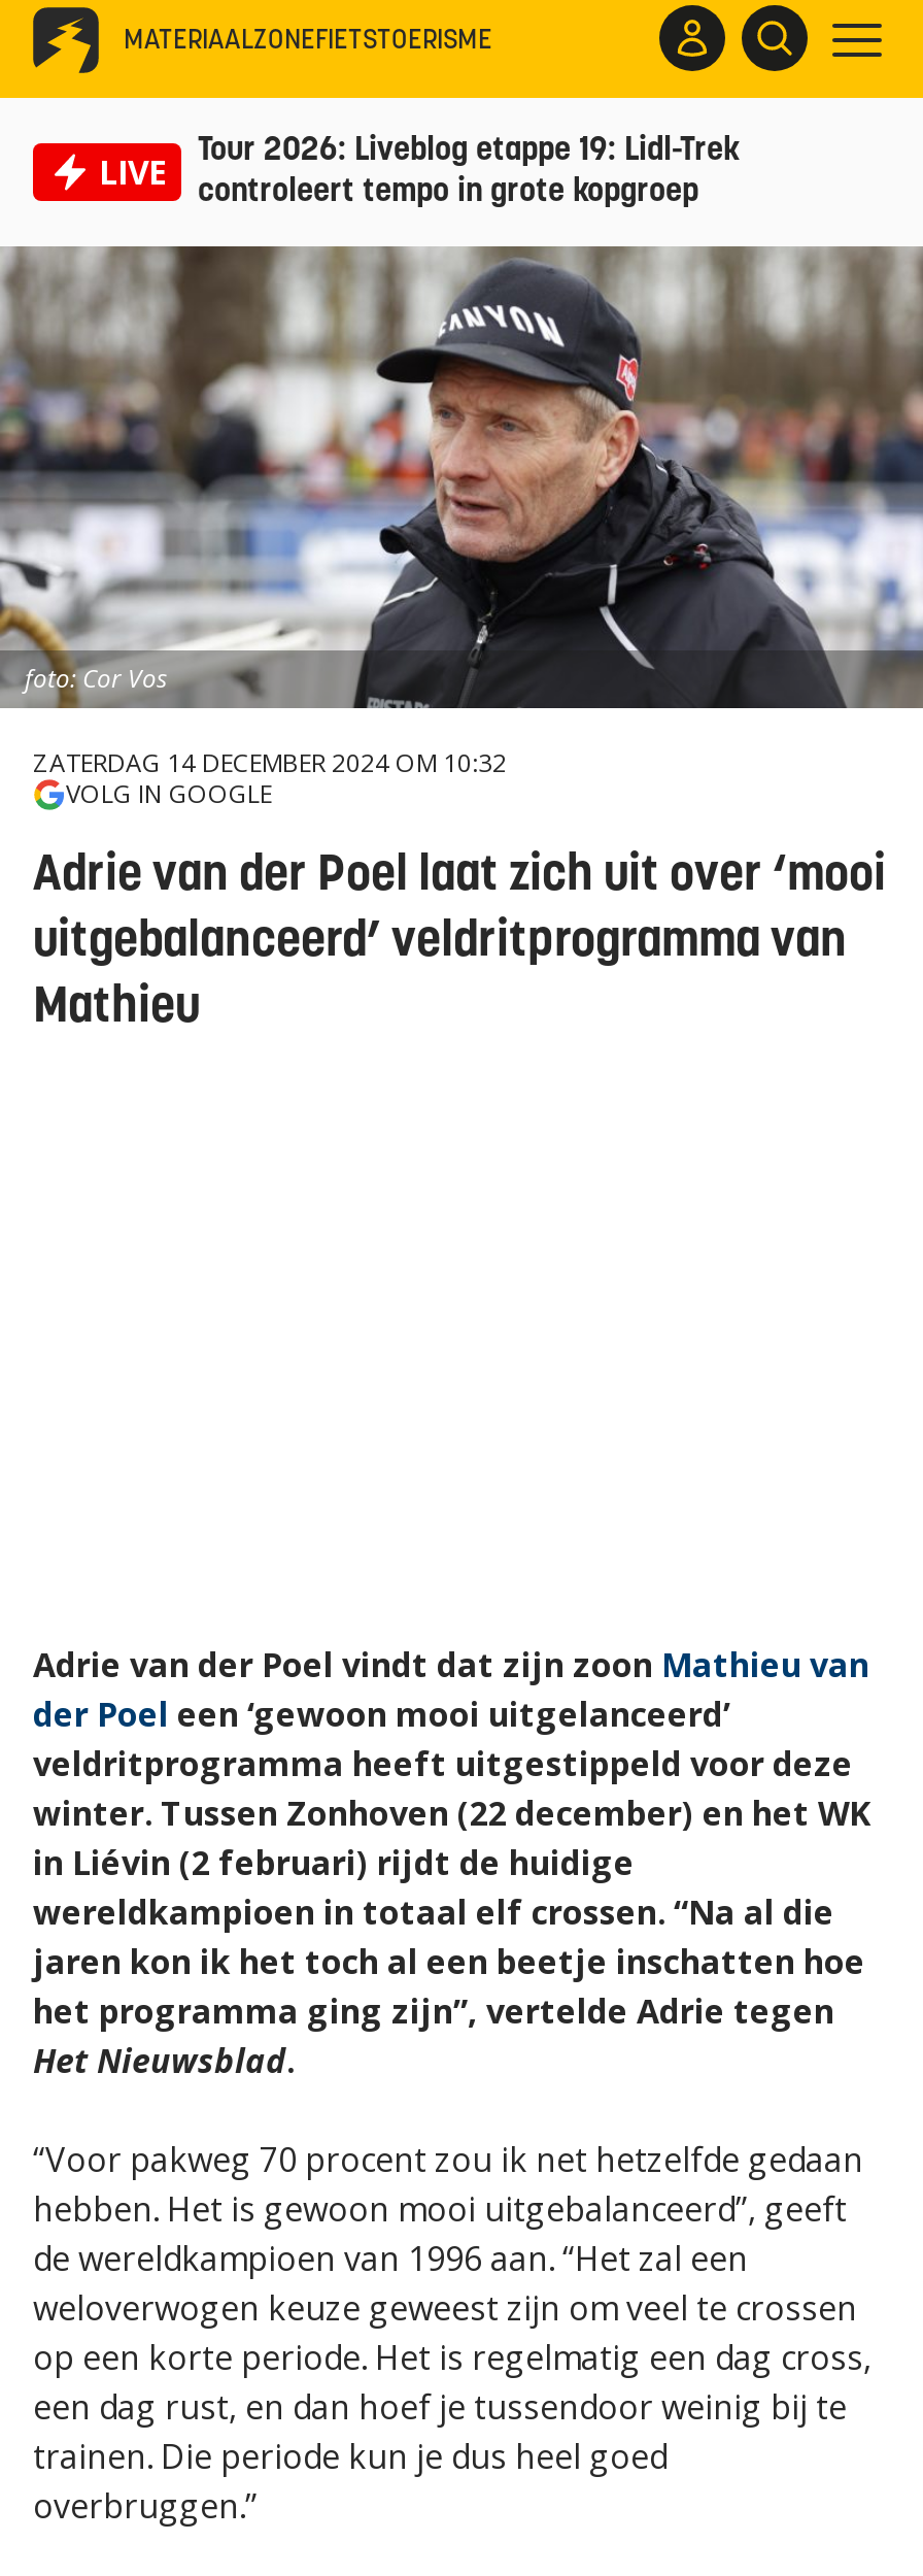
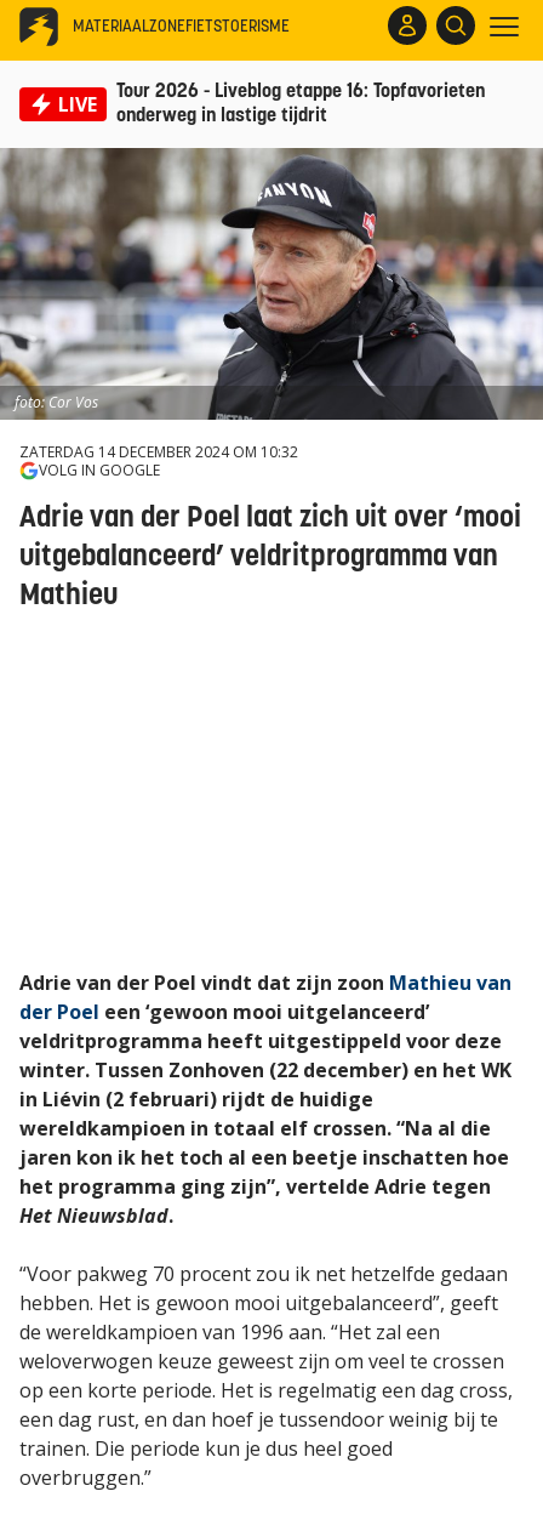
- Tour 2026: Liveblog etappe 19: Lidl-Trek
- controleert tempo in grote kopgroep
+ Tour 2026 - Liveblog etappe 16: Topfavorieten
+ onderweg in lastige tijdrit
